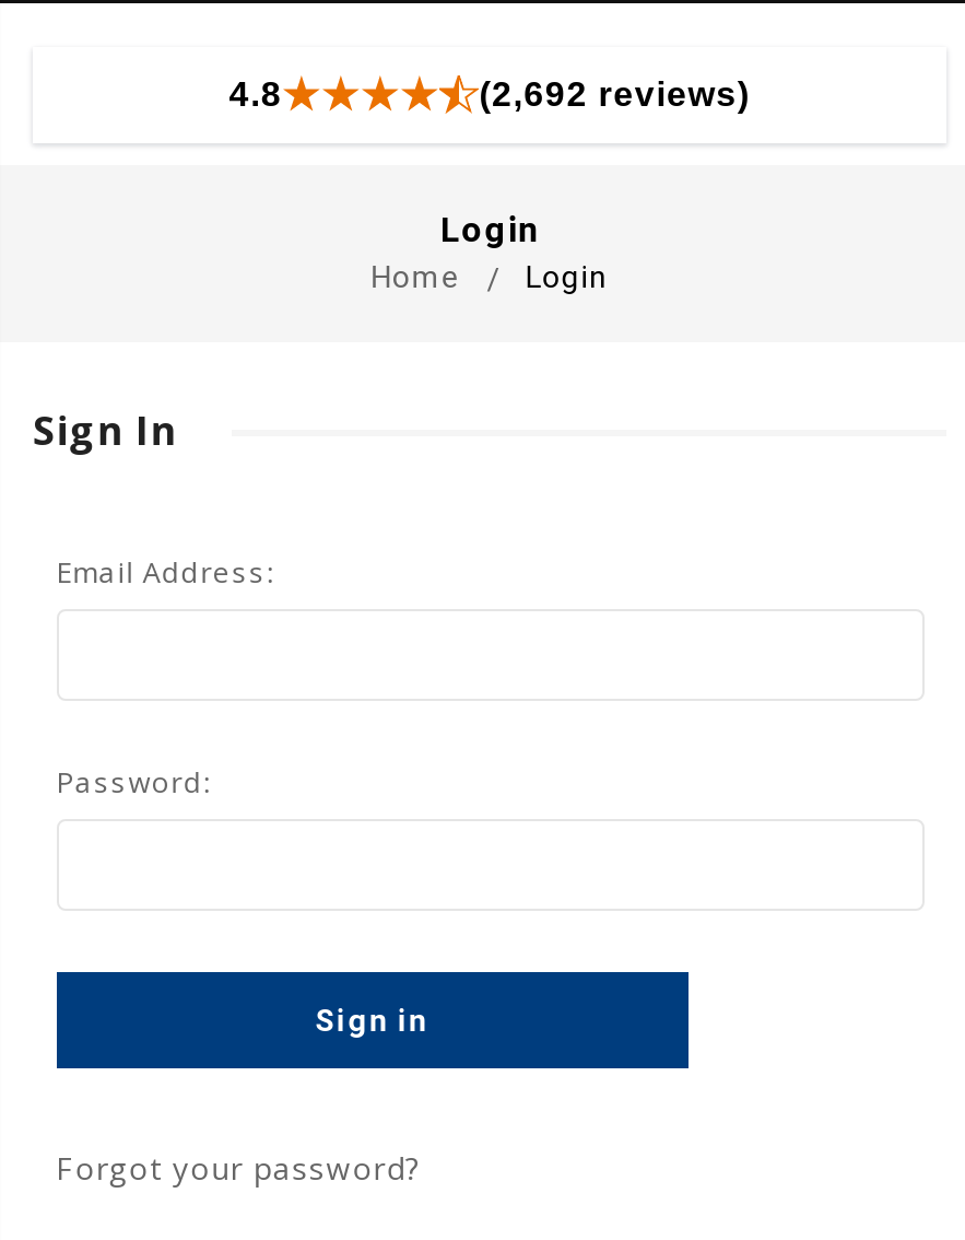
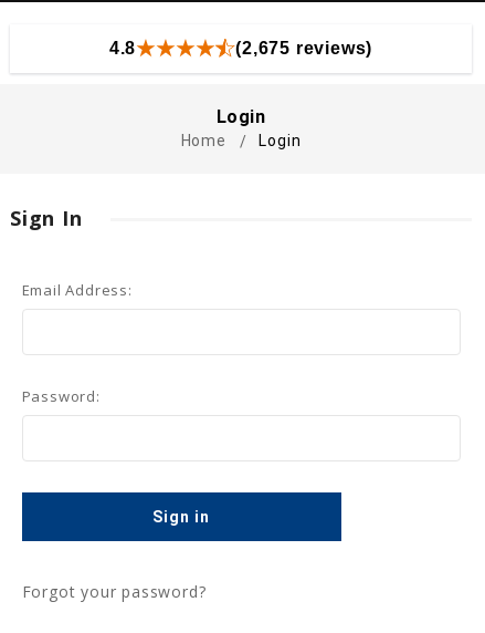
- (2,692 reviews)
+ (2,675 reviews)
